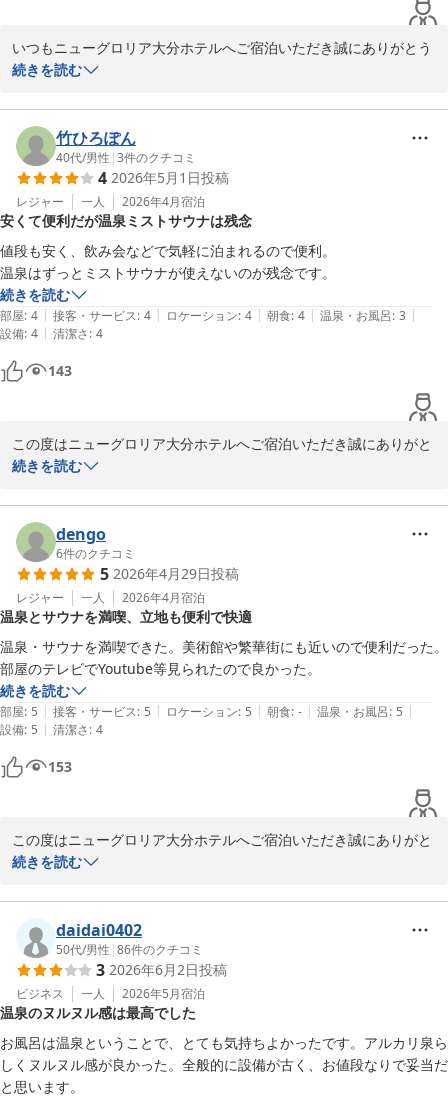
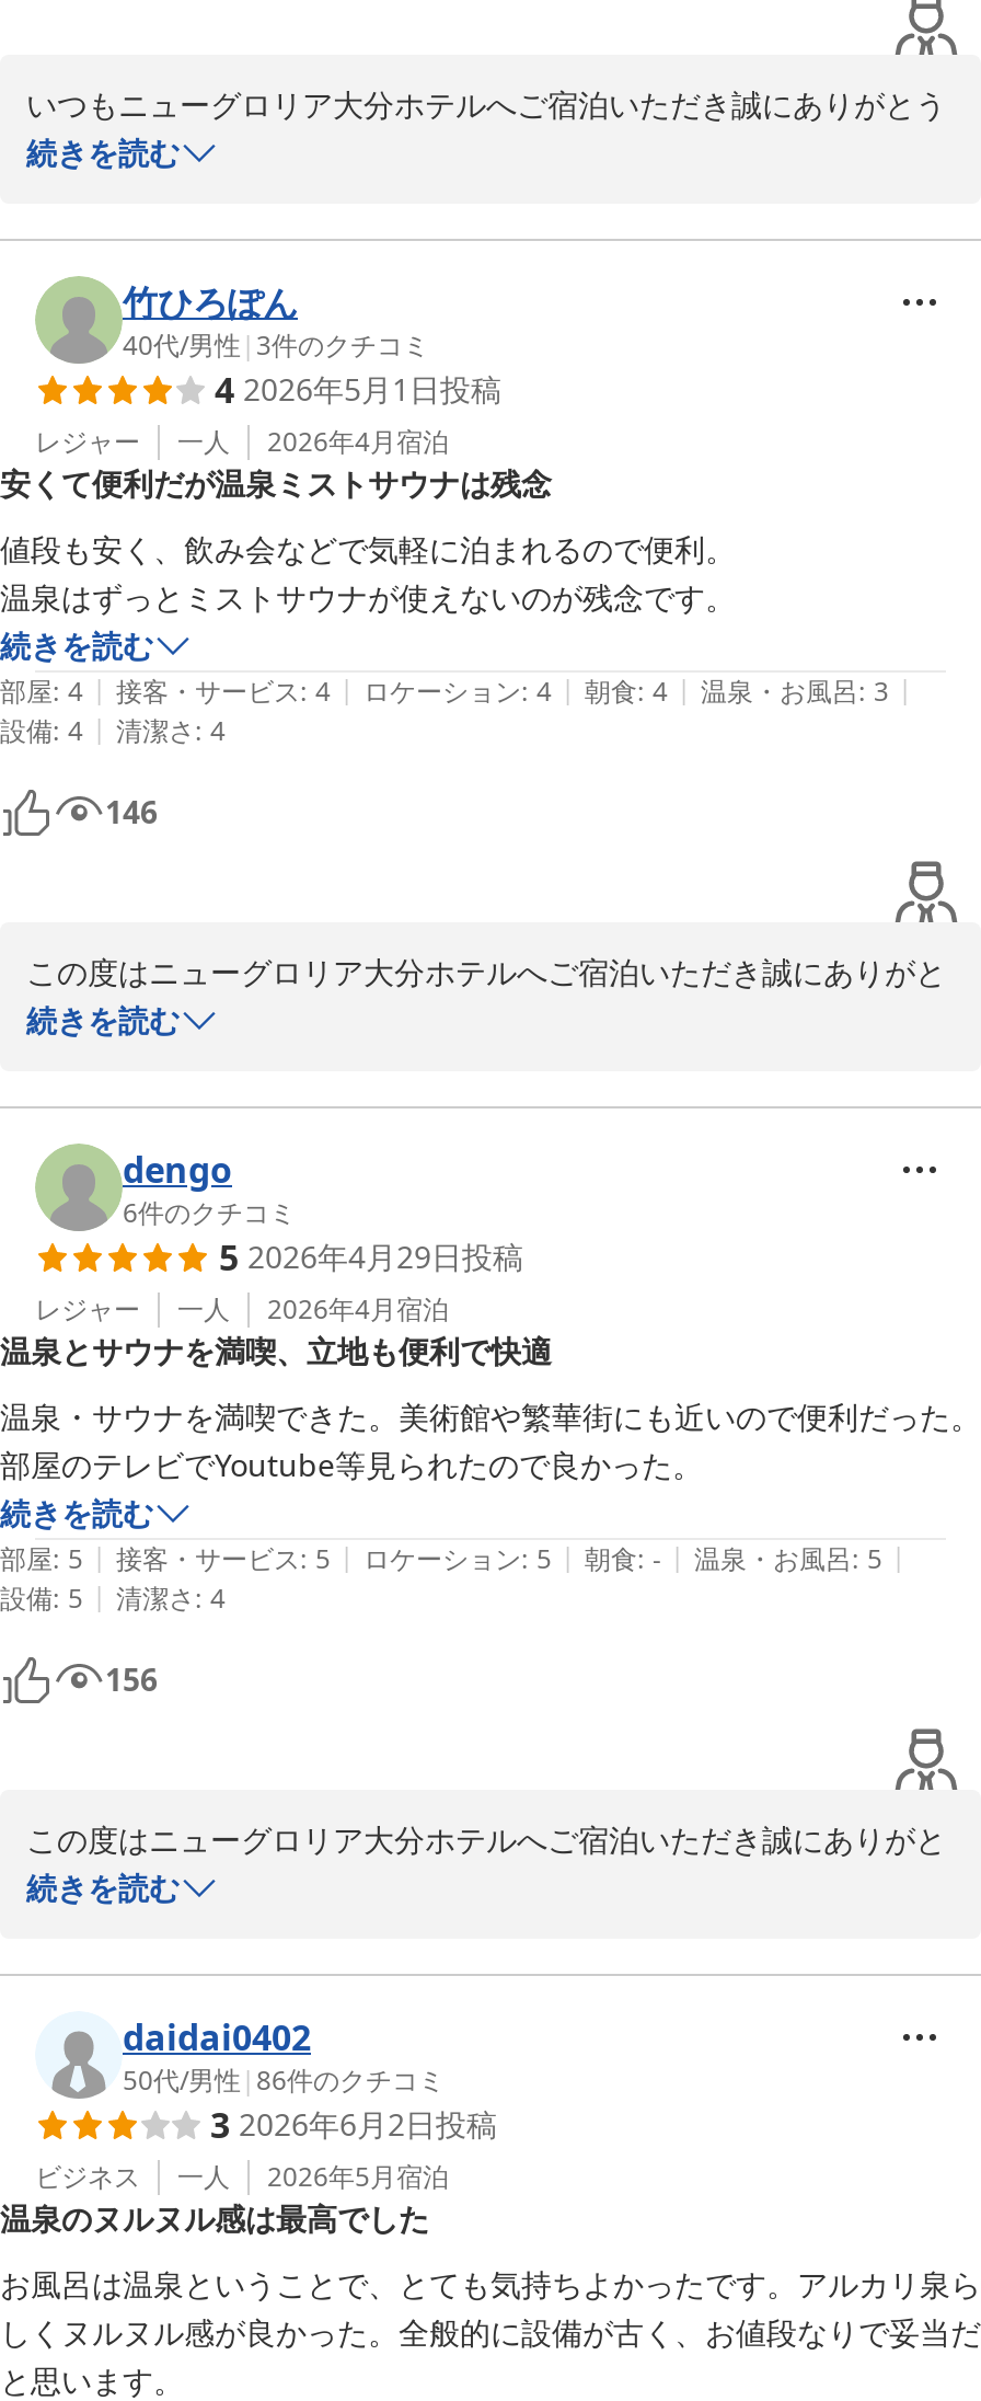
- 143
+ 146

- 153
+ 156
